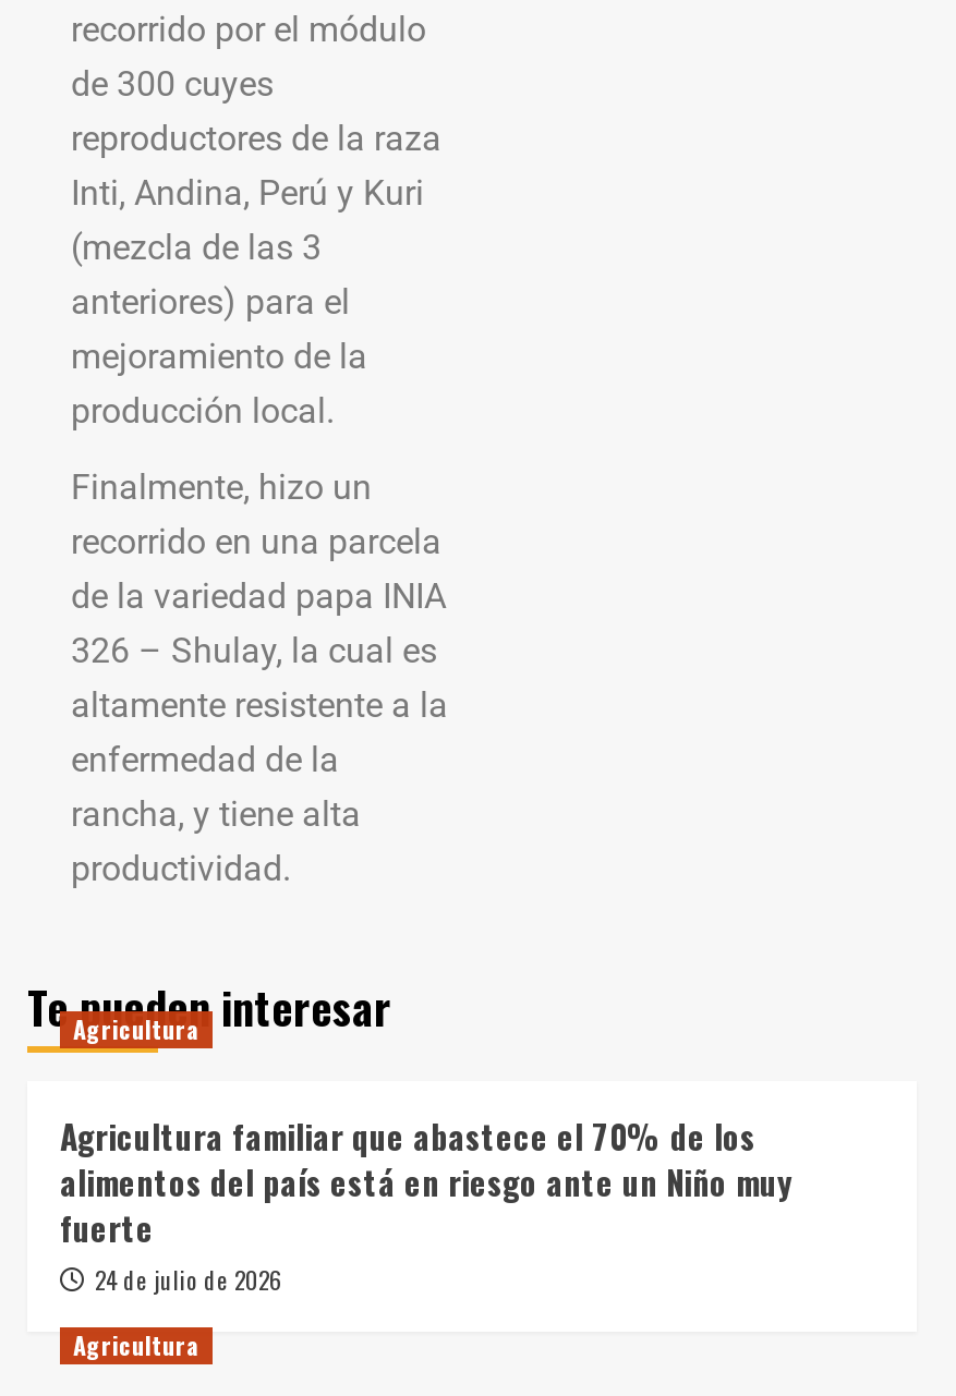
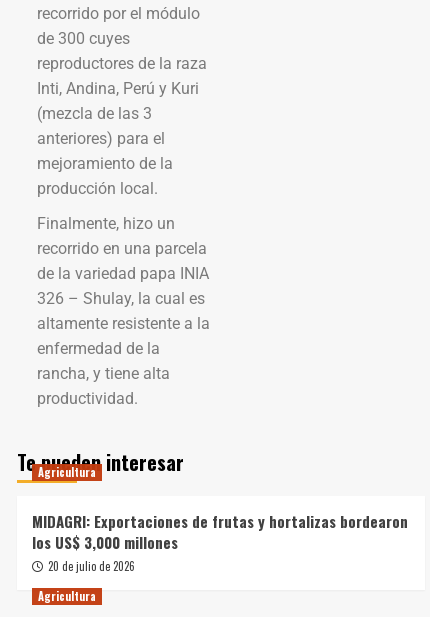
- Agricultura familiar que abastece el 70% de los
- alimentos del país está en riesgo ante un Niño muy
- fuerte
- 24 de julio de 2026
+ MIDAGRI: Exportaciones de frutas y hortalizas bordearon
+ los US$ 3,000 millones
+ 20 de julio de 2026
